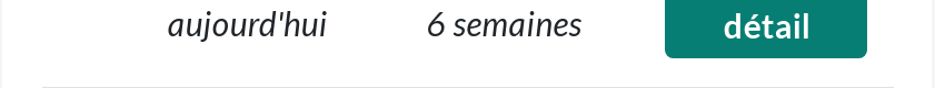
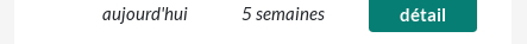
- 6 semaines
+ 5 semaines
